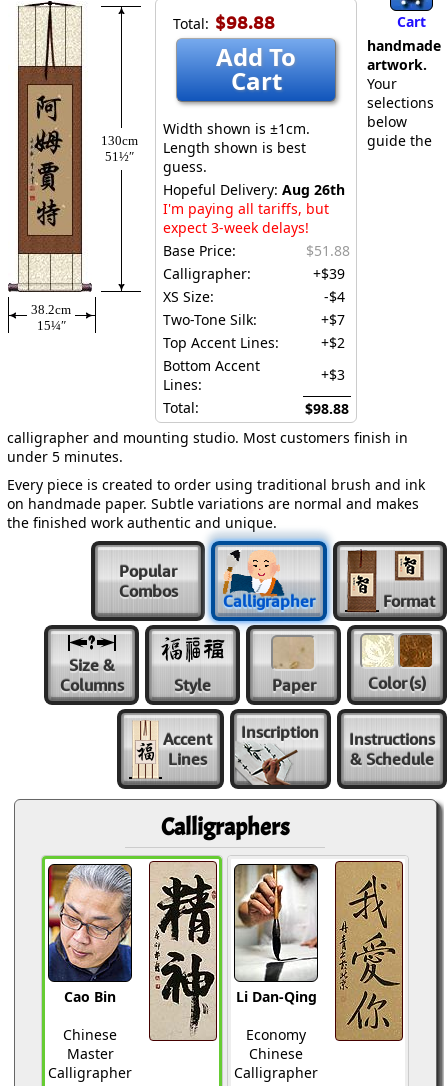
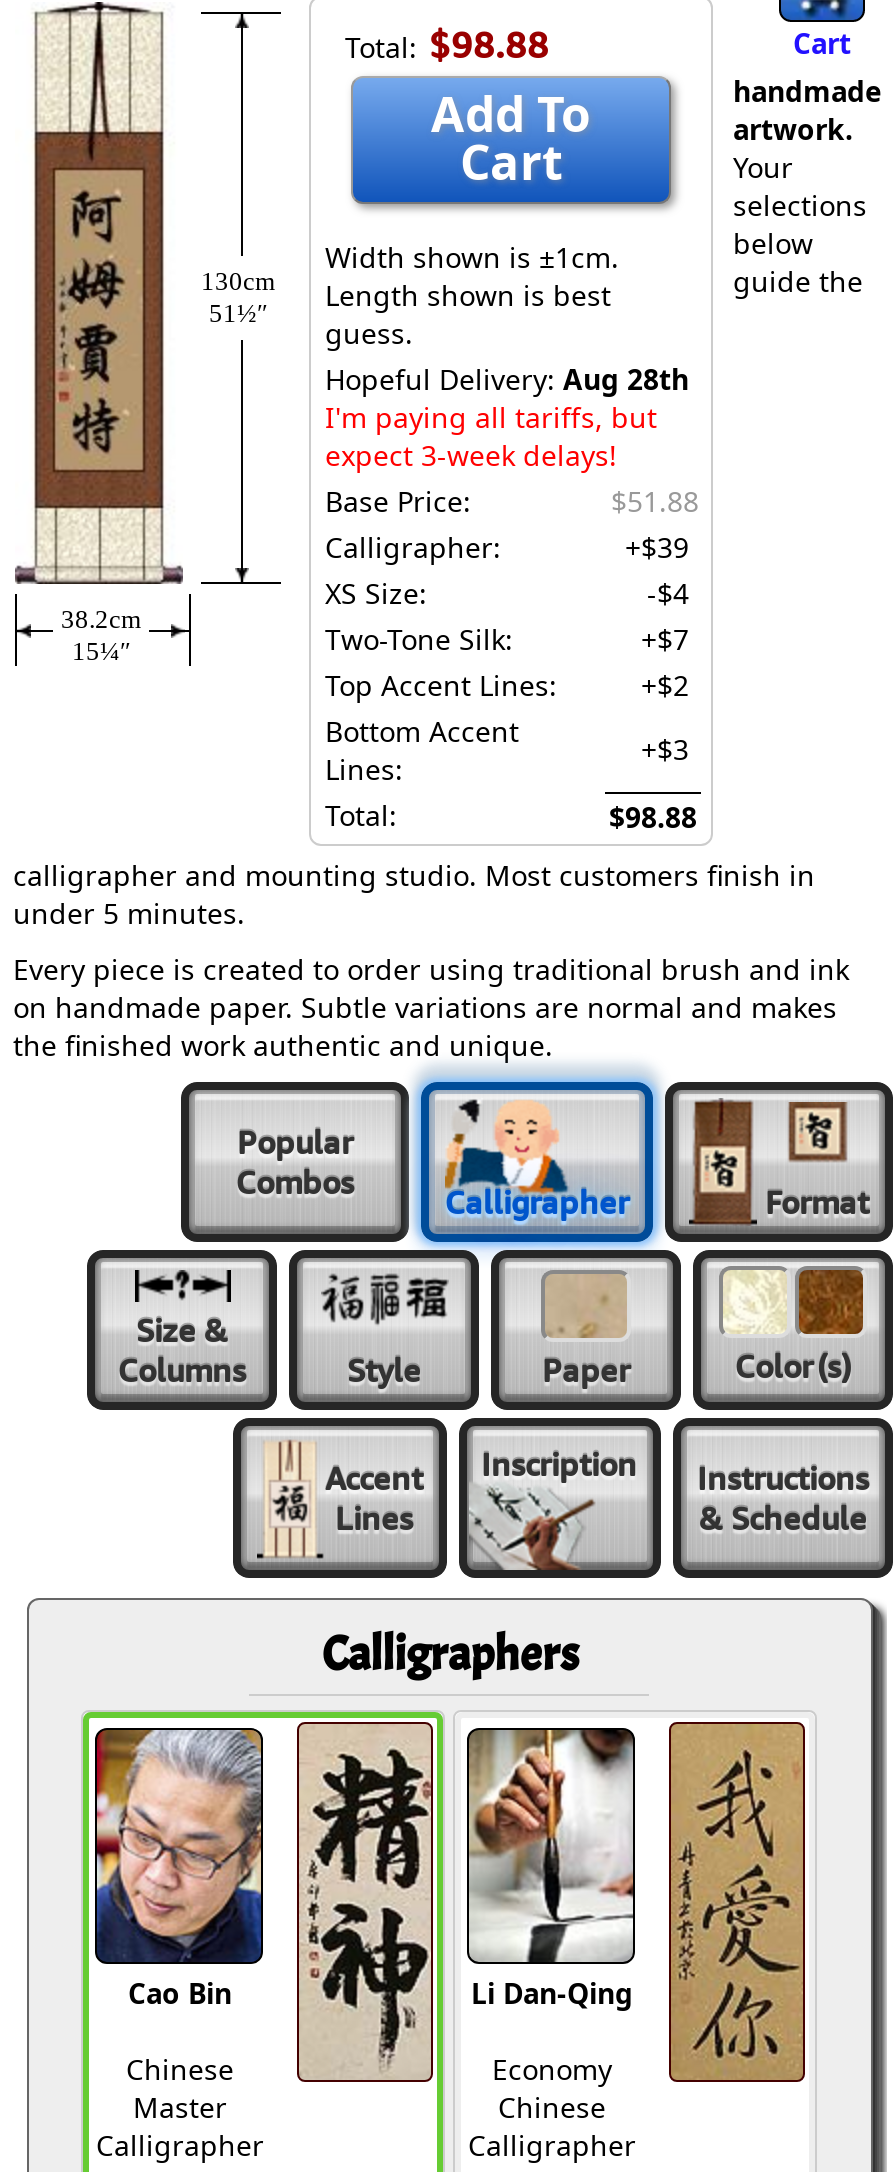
- Hopeful Delivery: Aug 26th
+ Hopeful Delivery: Aug 28th
